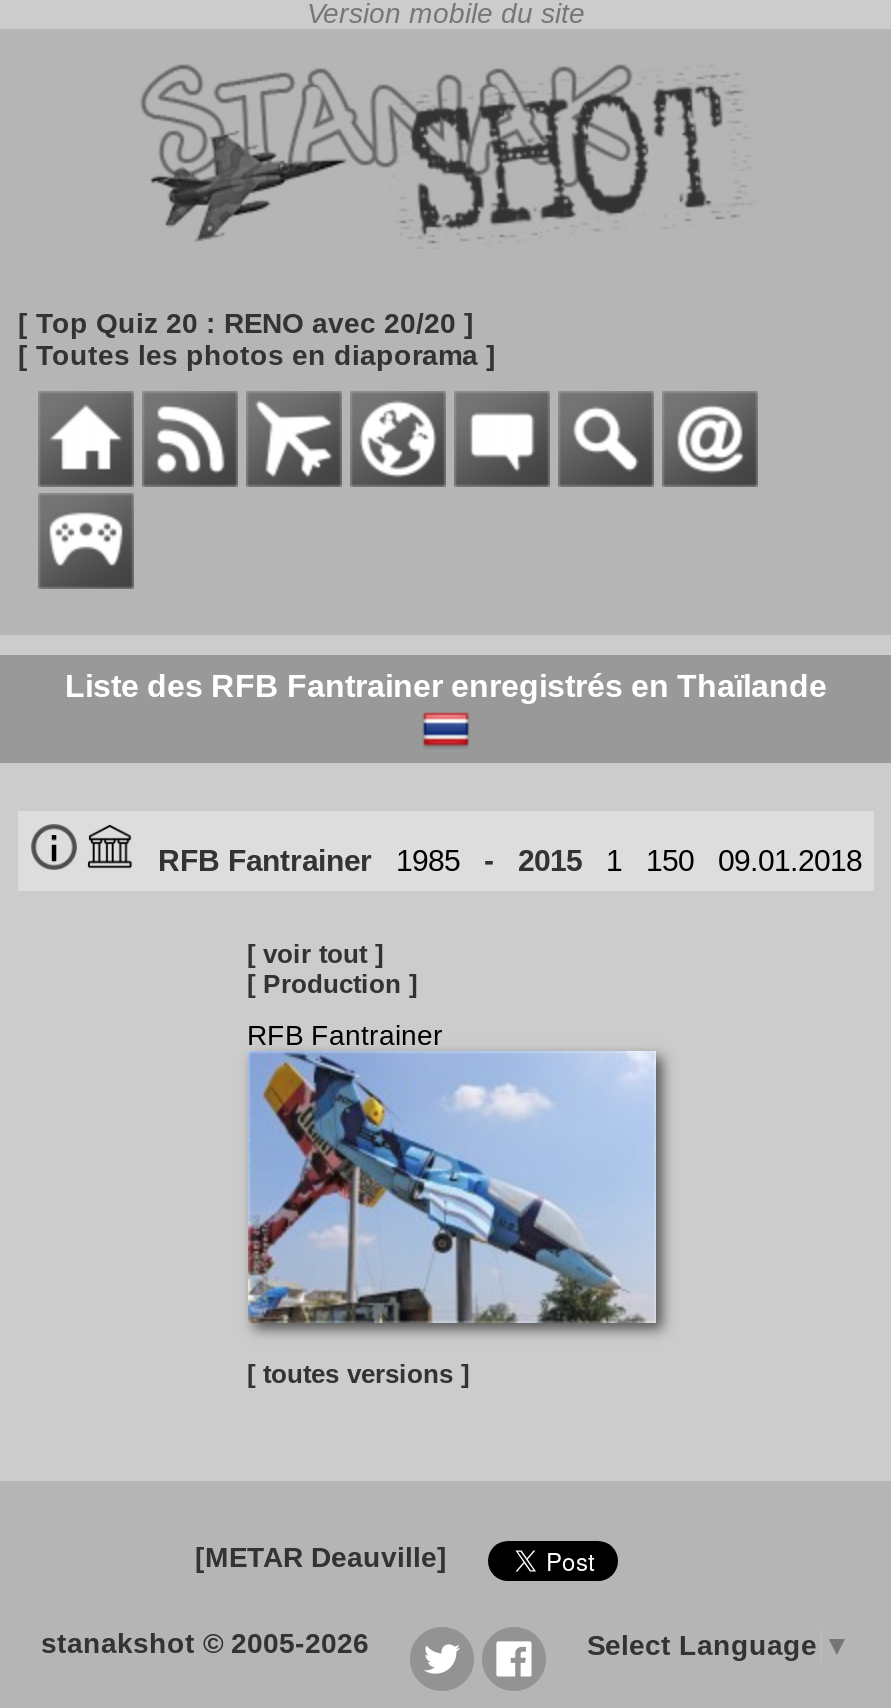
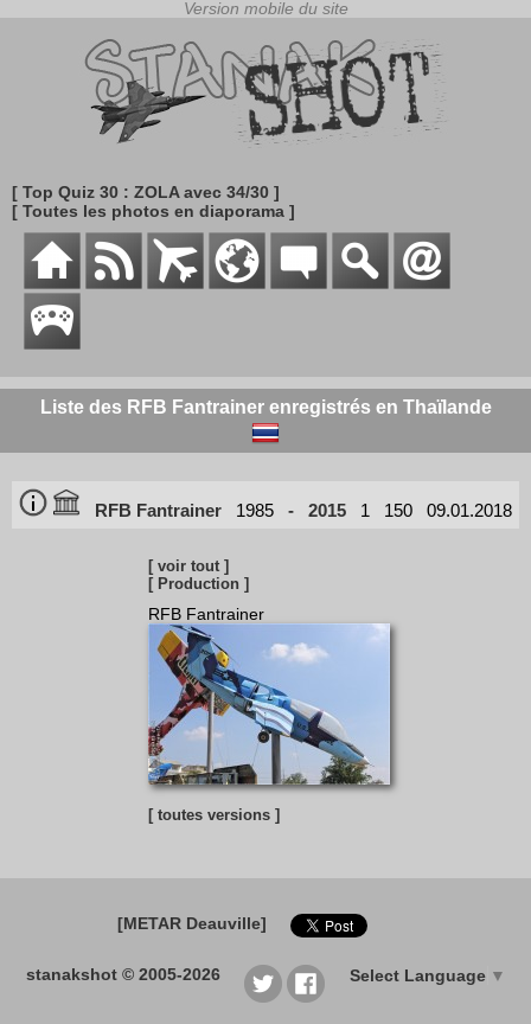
- [ Top Quiz 20 : RENO avec 20/20 ]
+ [ Top Quiz 30 : ZOLA avec 34/30 ]
